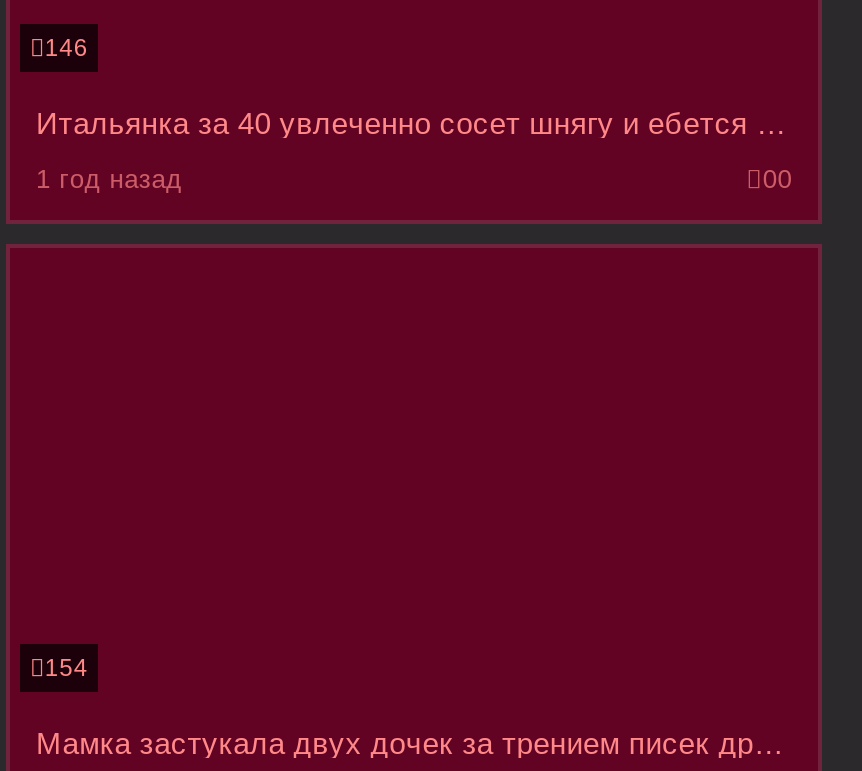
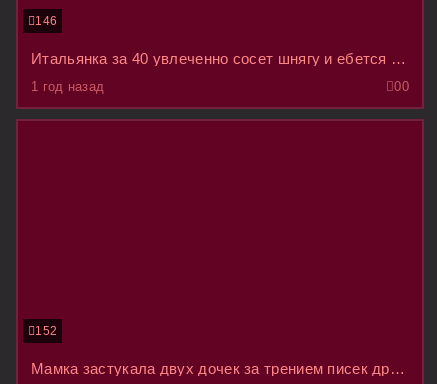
- 154
+ 152
